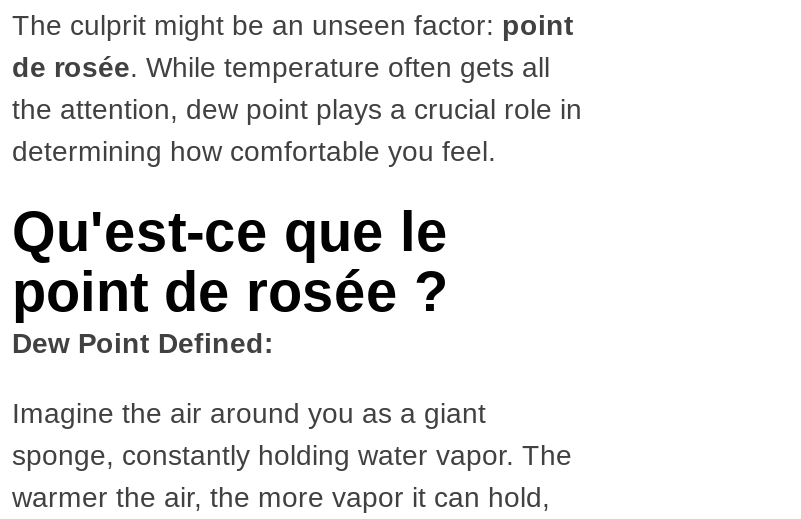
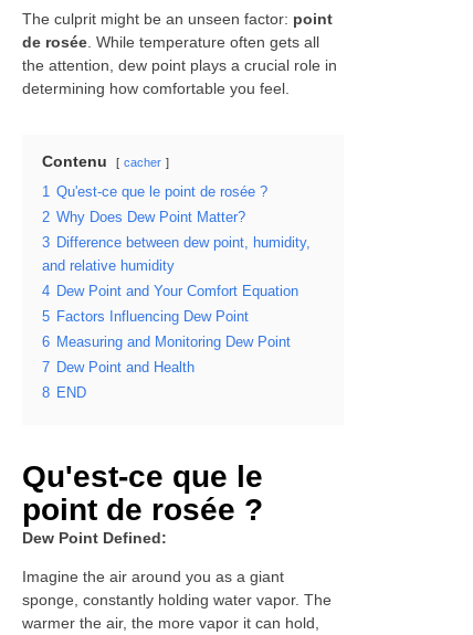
+ Contenu
+ cacher
+ 1 Qu'est-ce que le point de rosée ?
+ 2 Why Does Dew Point Matter?
+ 3 Difference between dew point, humidity,
+ and relative humidity
+ 4 Dew Point and Your Comfort Equation
+ 5 Factors Influencing Dew Point
+ 6 Measuring and Monitoring Dew Point
+ 7 Dew Point and Health
+ 8 END
